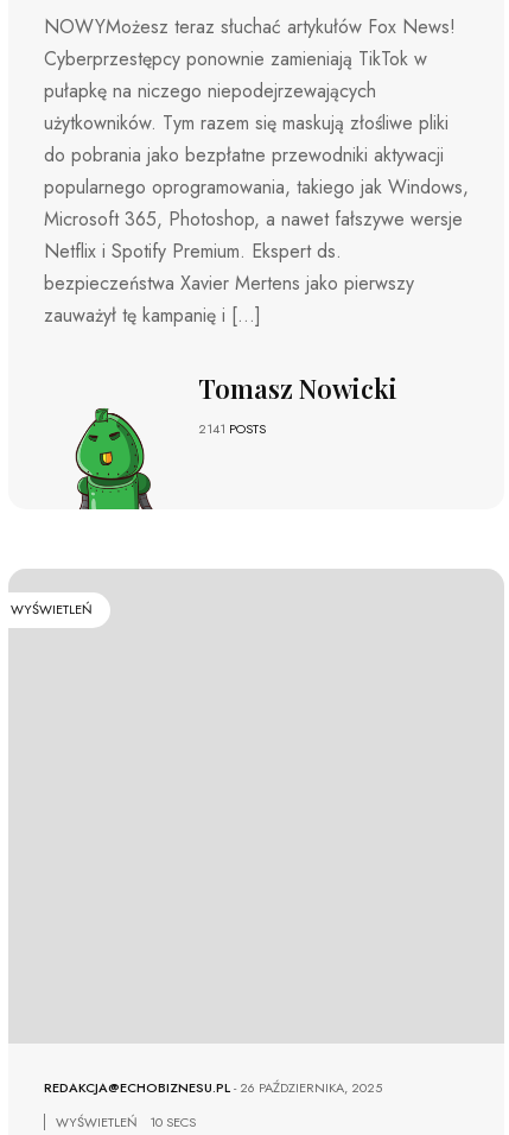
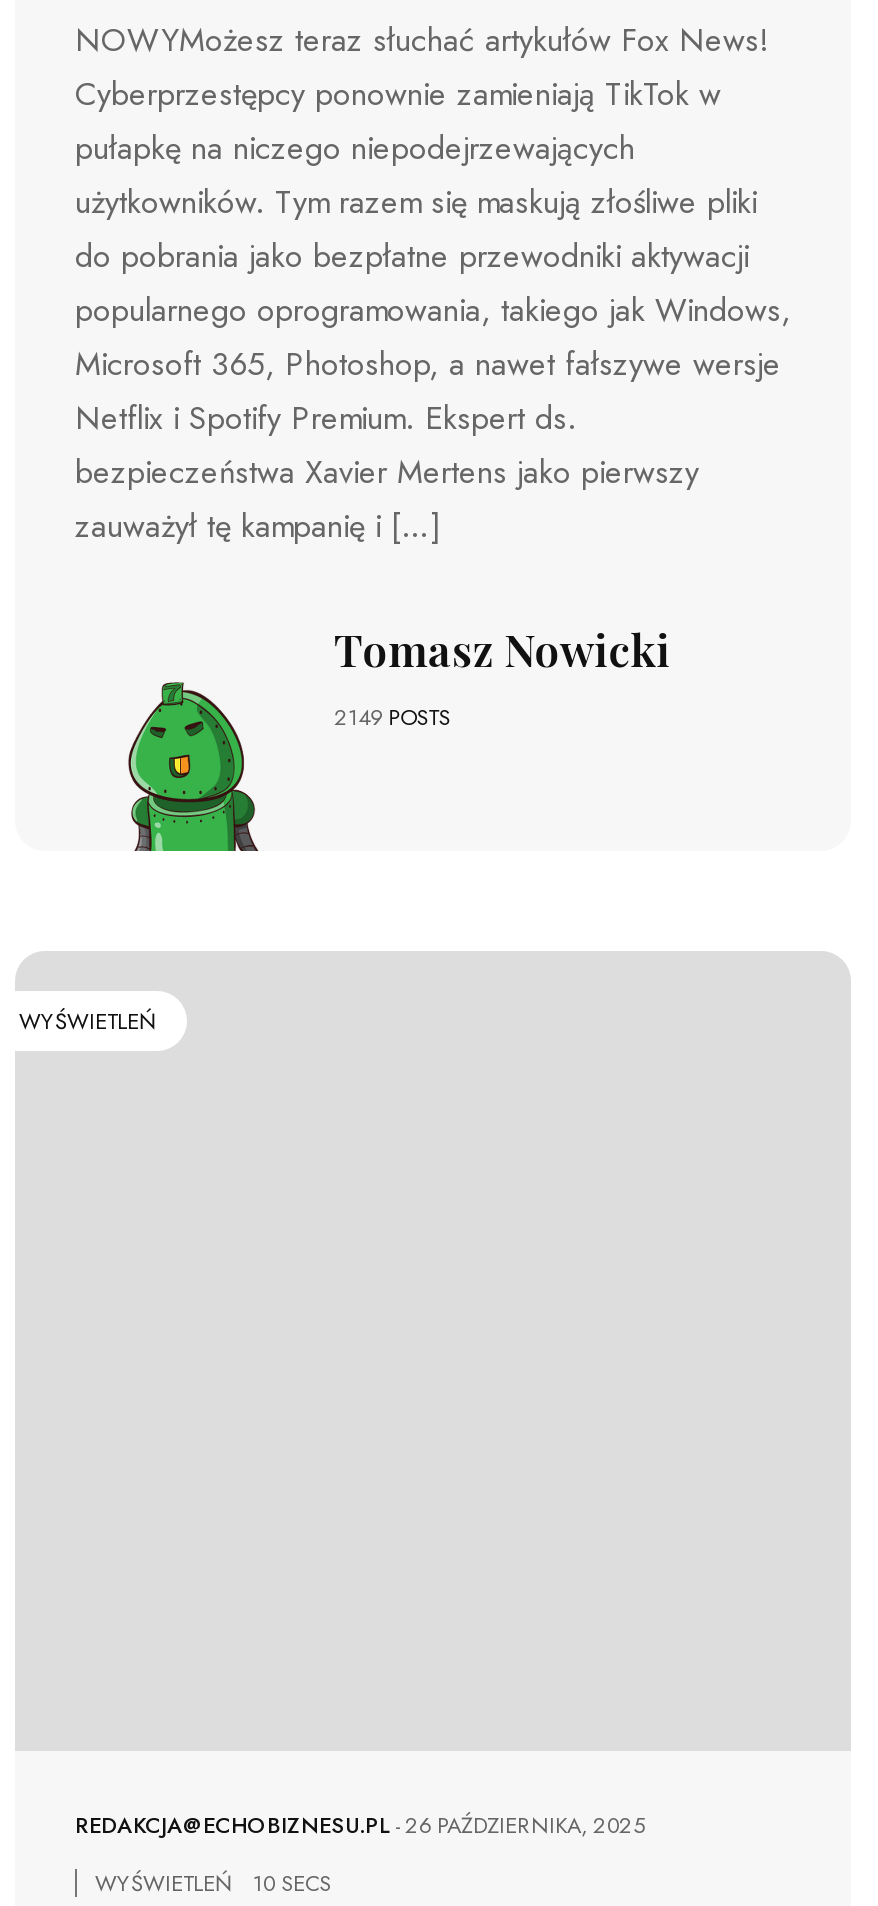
- 2141 POSTS
+ 2149 POSTS
